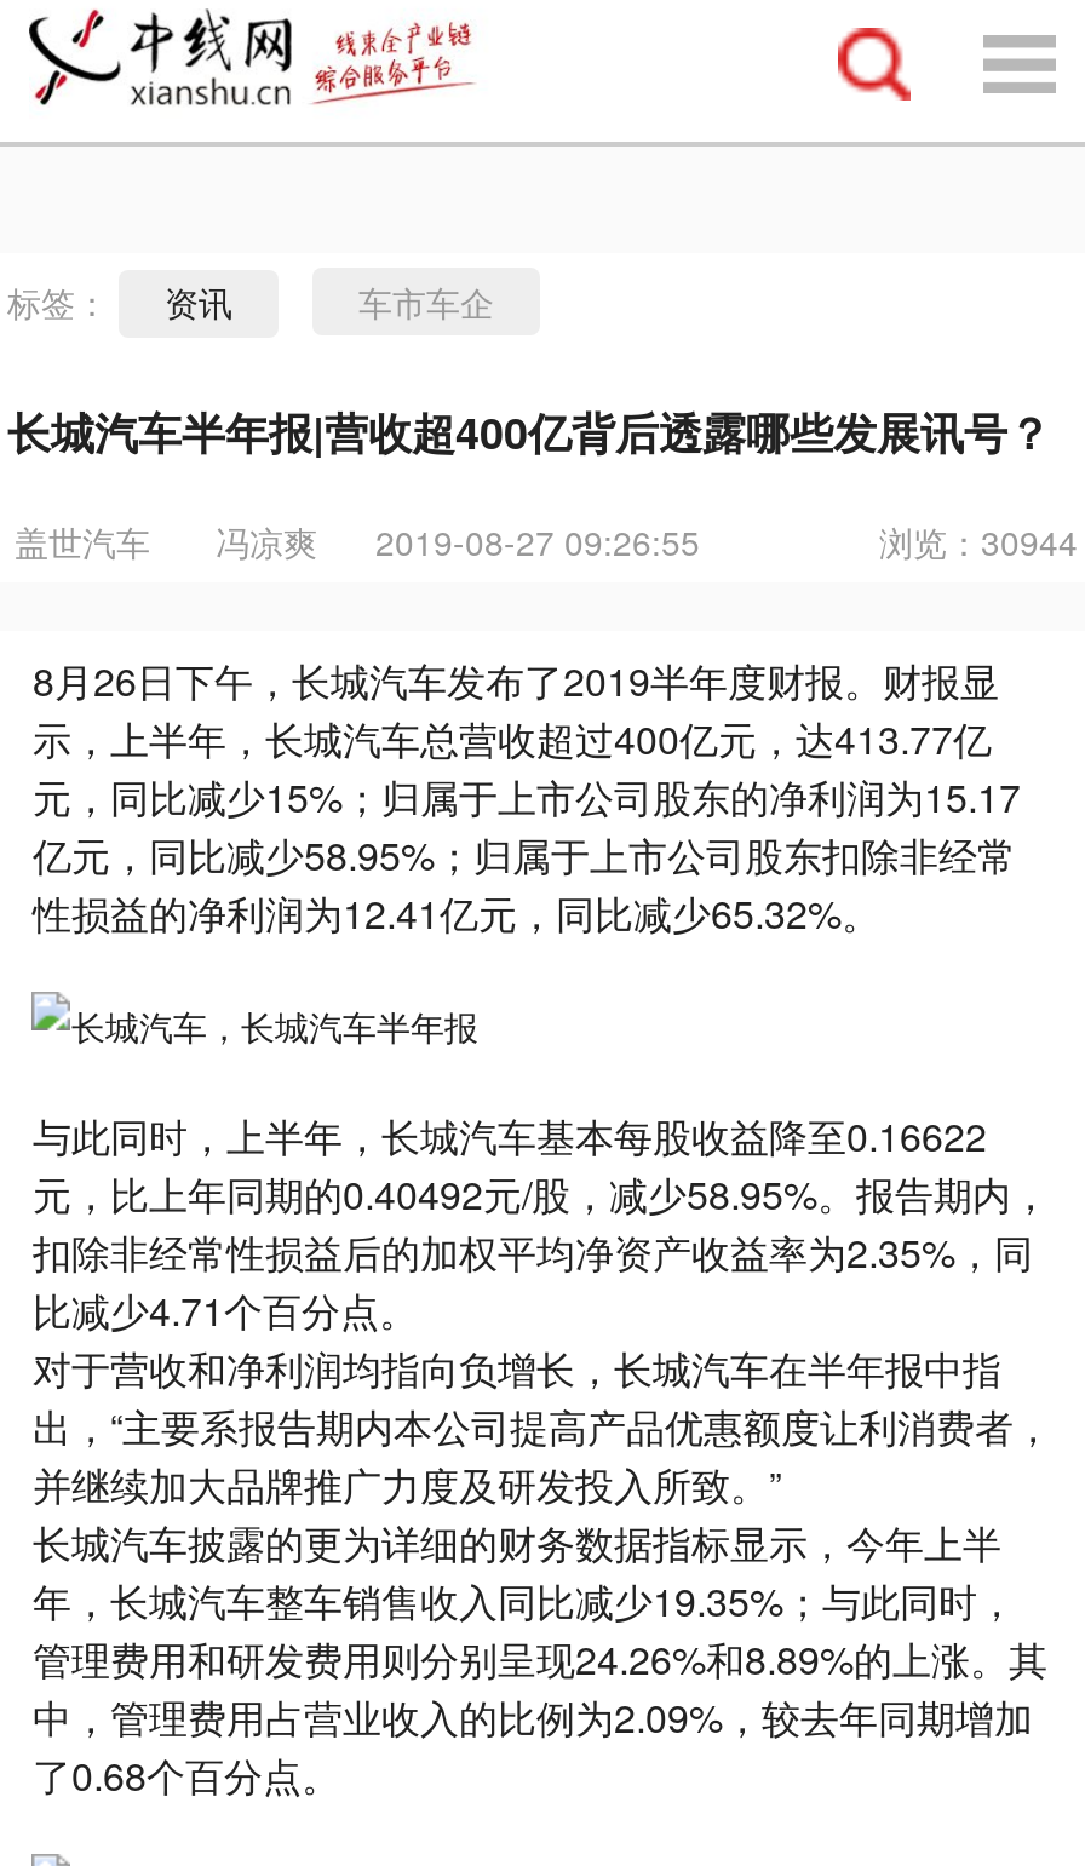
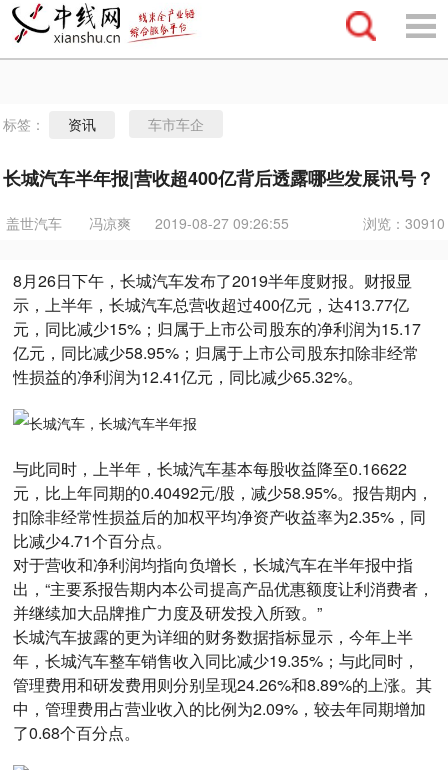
- 浏览：30944
+ 浏览：30910
